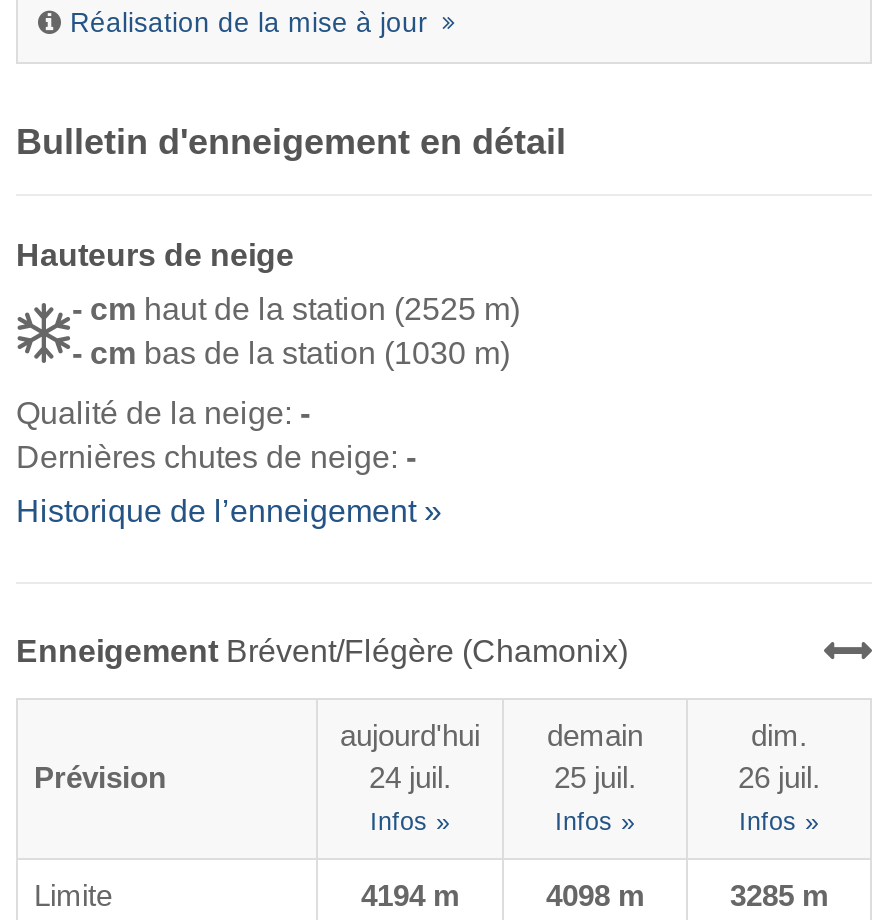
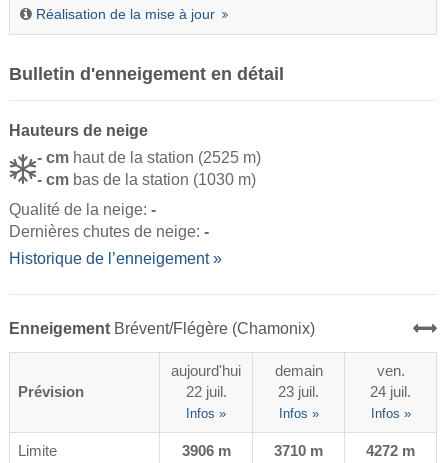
- dim.
- 26 juil.
+ ven.
+ 24 juil.

- 24 juil.
+ 22 juil.

- 25 juil.
+ 23 juil.

- 4194 m
+ 3906 m

- 4098 m
+ 3710 m

- 3285 m
+ 4272 m
